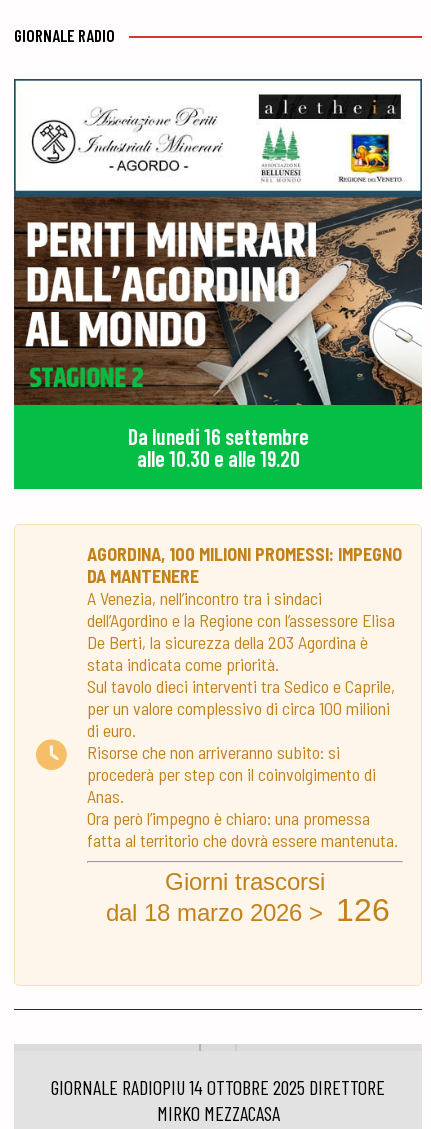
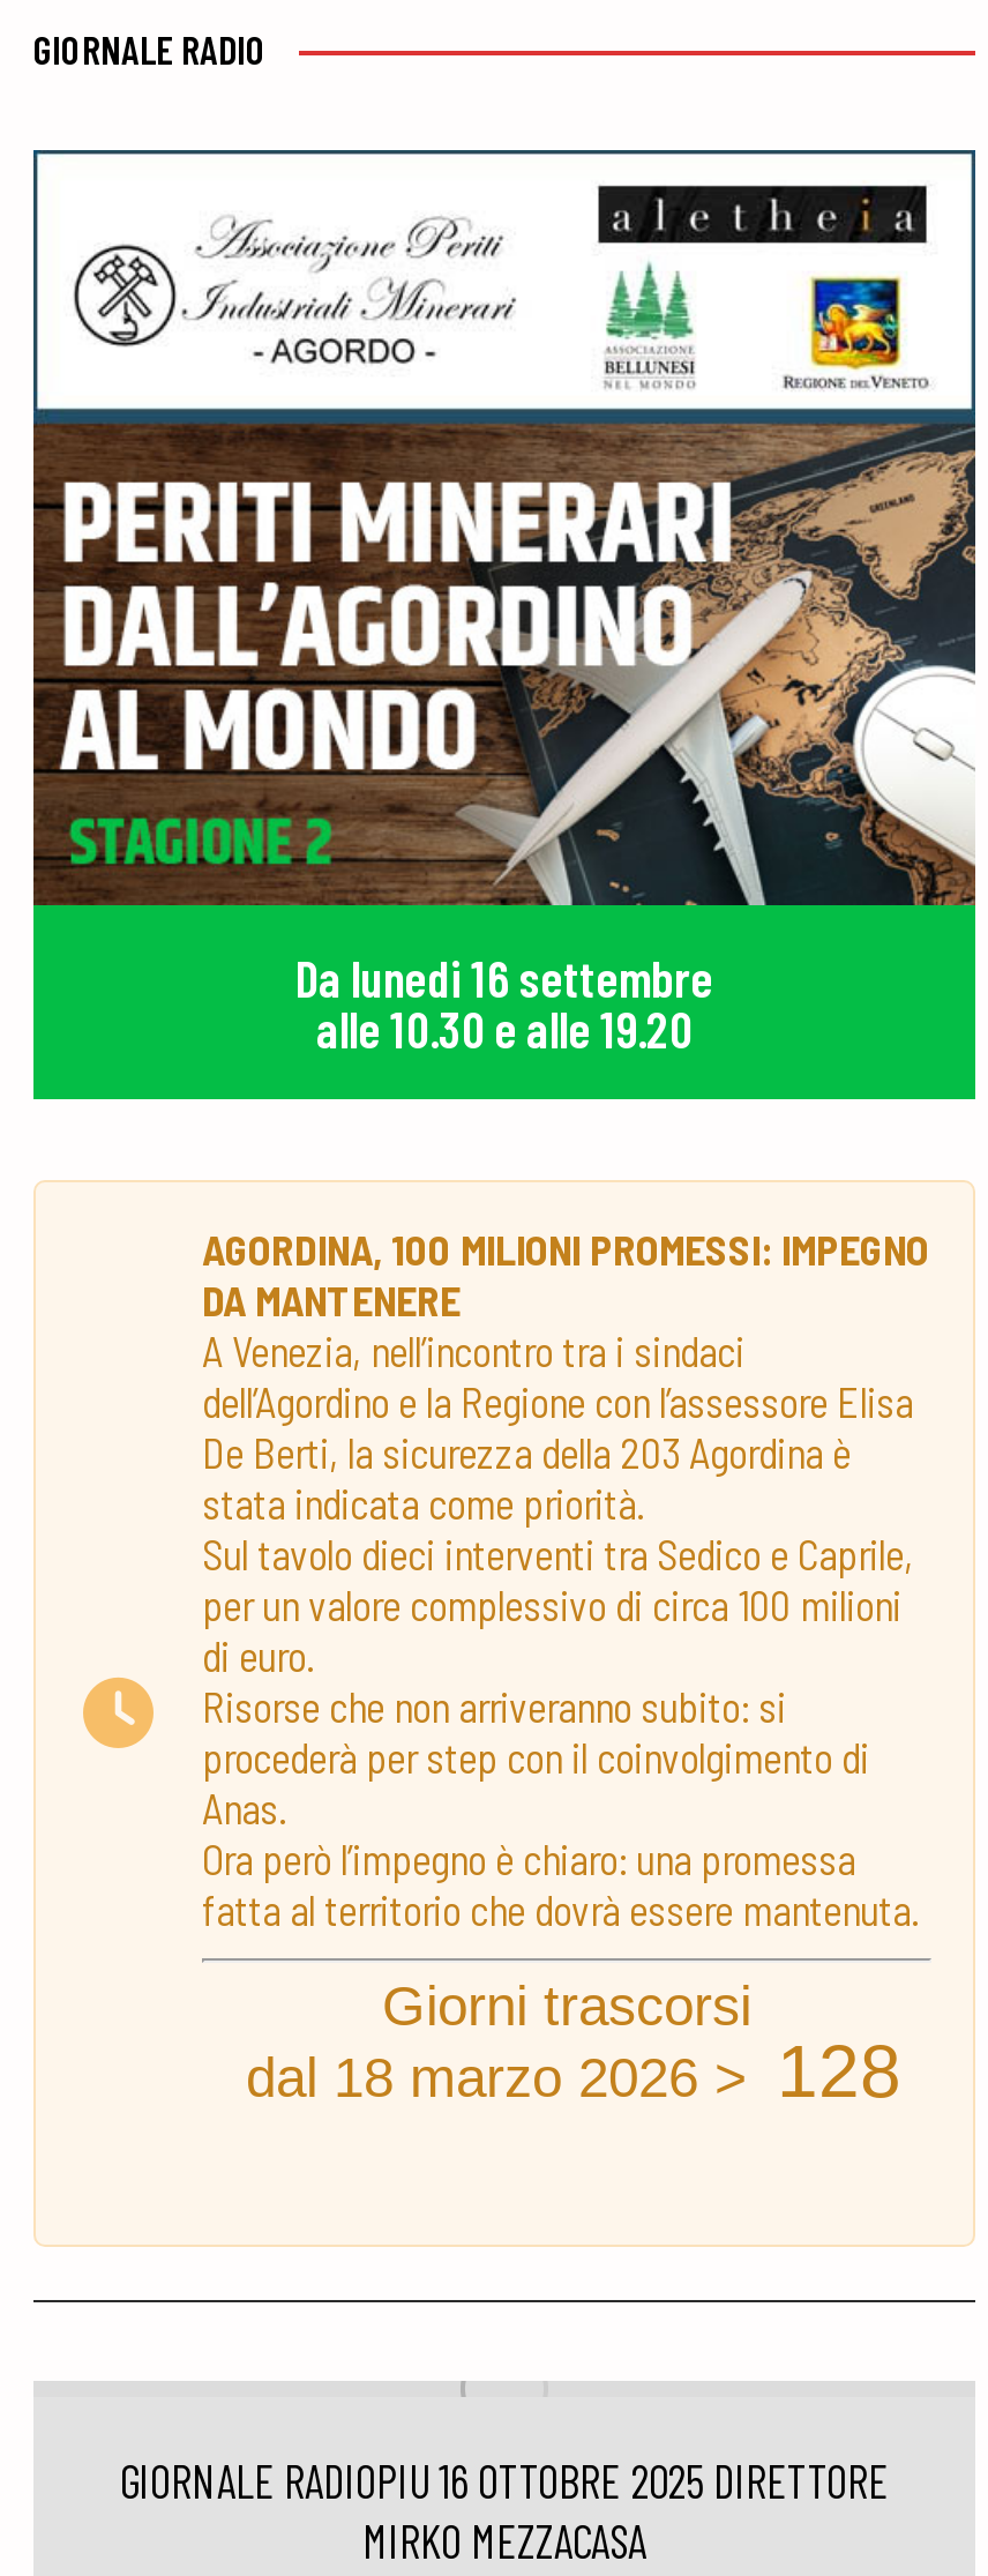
- dal 18 marzo 2026 > 126
+ dal 18 marzo 2026 > 128

- GIORNALE RADIOPIU 14 OTTOBRE 2025 DIRETTORE
+ GIORNALE RADIOPIU 16 OTTOBRE 2025 DIRETTORE
